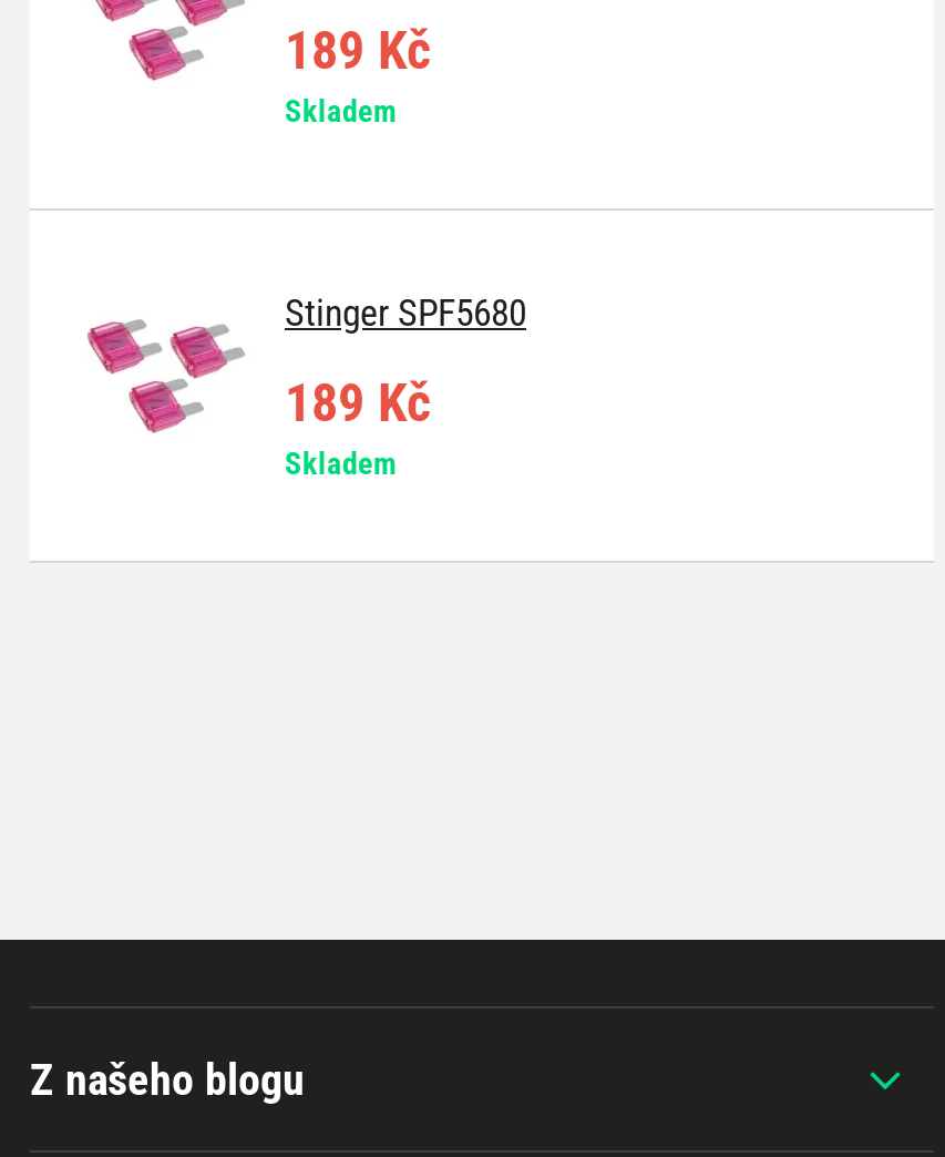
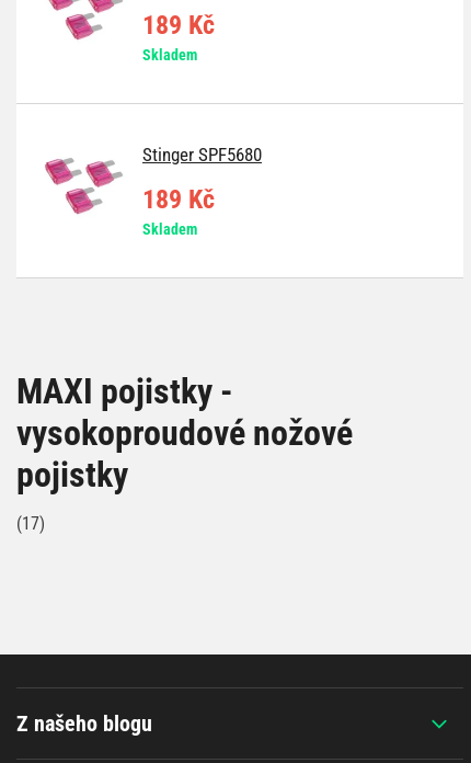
+ MAXI pojistky -
+ vysokoproudové nožové
+ pojistky
+ (17)
